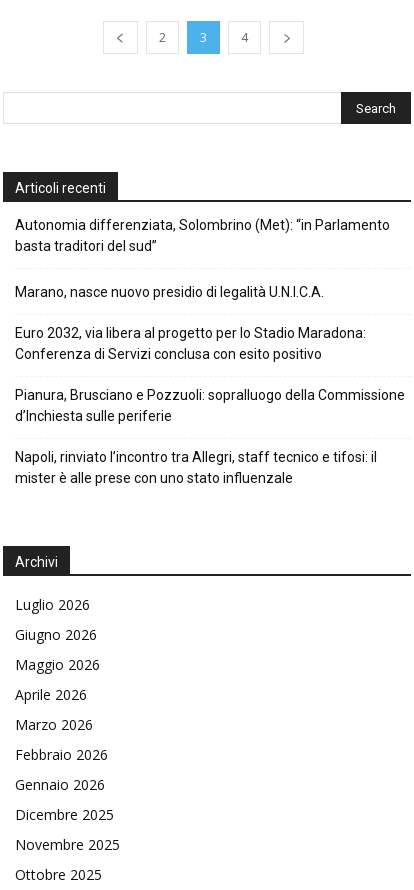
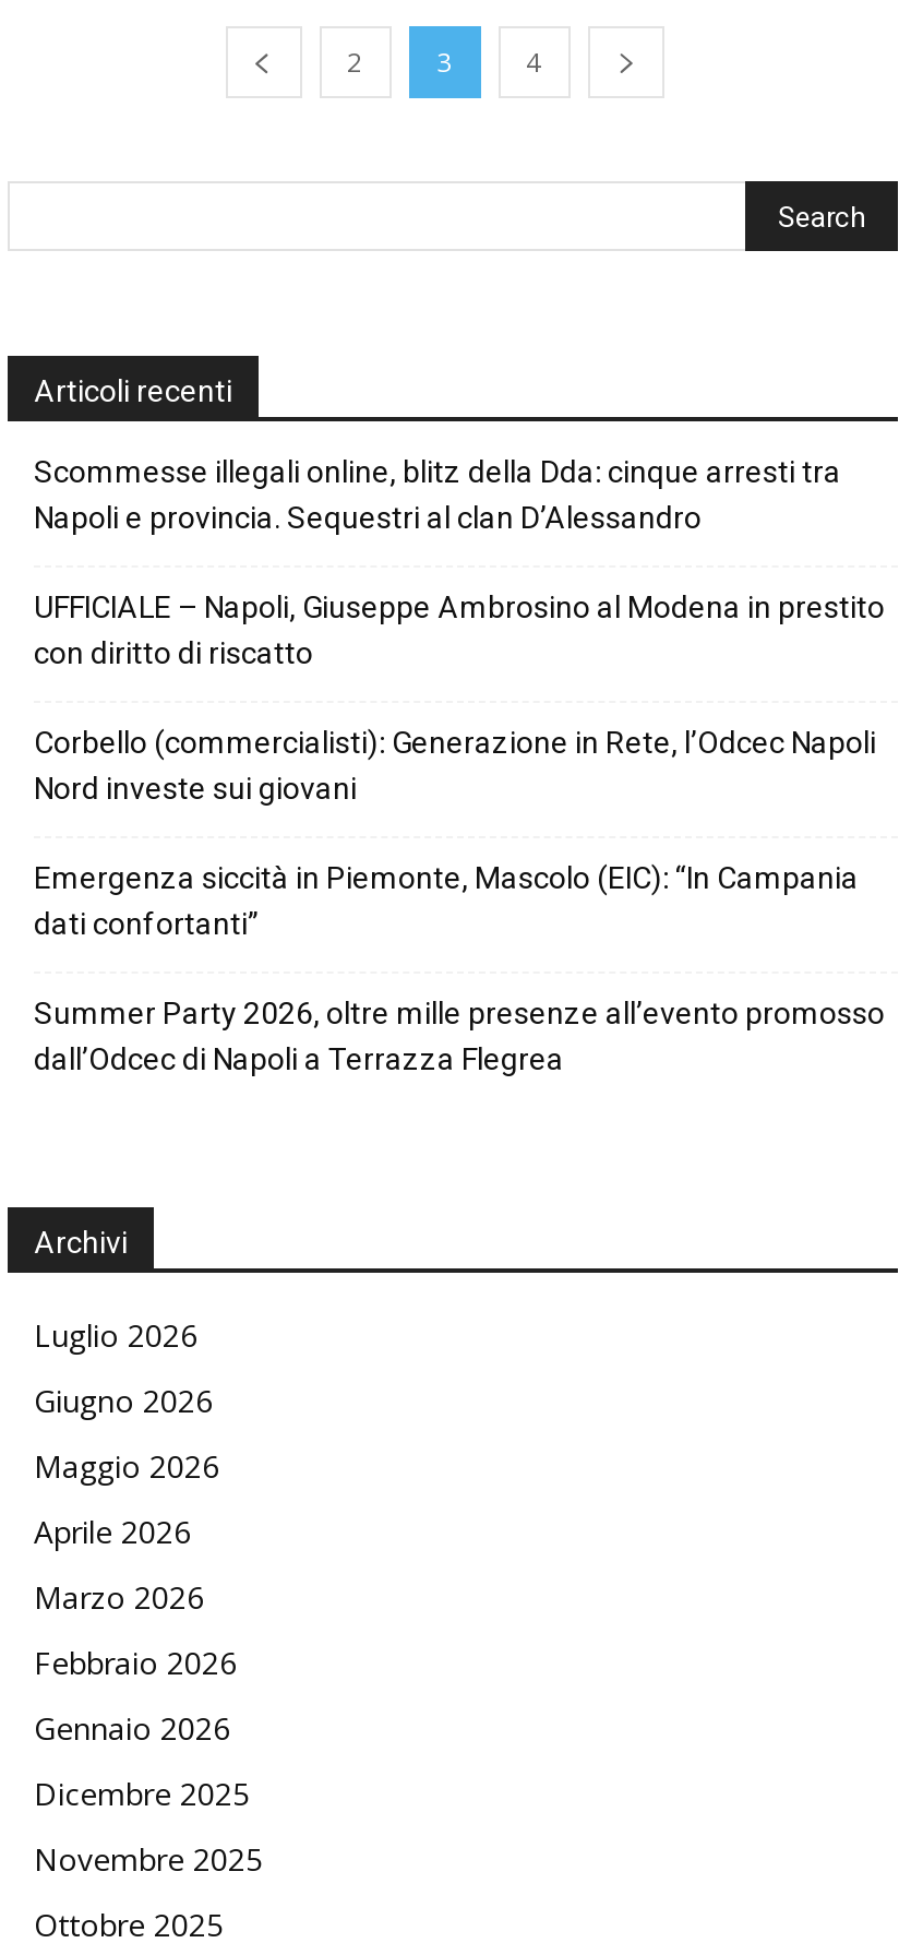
- Autonomia differenziata, Solombrino (Met): “in Parlamento
- basta traditori del sud”
+ Scommesse illegali online, blitz della Dda: cinque arresti tra
+ Napoli e provincia. Sequestri al clan D’Alessandro

- Marano, nasce nuovo presidio di legalità U.N.I.C.A.
+ UFFICIALE – Napoli, Giuseppe Ambrosino al Modena in prestito
+ con diritto di riscatto

- Euro 2032, via libera al progetto per lo Stadio Maradona:
- Conferenza di Servizi conclusa con esito positivo
+ Corbello (commercialisti): Generazione in Rete, l’Odcec Napoli
+ Nord investe sui giovani

- Pianura, Brusciano e Pozzuoli: sopralluogo della Commissione
- d’Inchiesta sulle periferie
+ Emergenza siccità in Piemonte, Mascolo (EIC): “In Campania
+ dati confortanti”

- Napoli, rinviato l’incontro tra Allegri, staff tecnico e tifosi: il
- mister è alle prese con uno stato influenzale
+ Summer Party 2026, oltre mille presenze all’evento promosso
+ dall’Odcec di Napoli a Terrazza Flegrea
